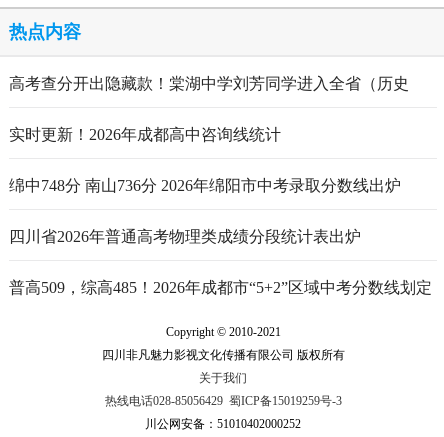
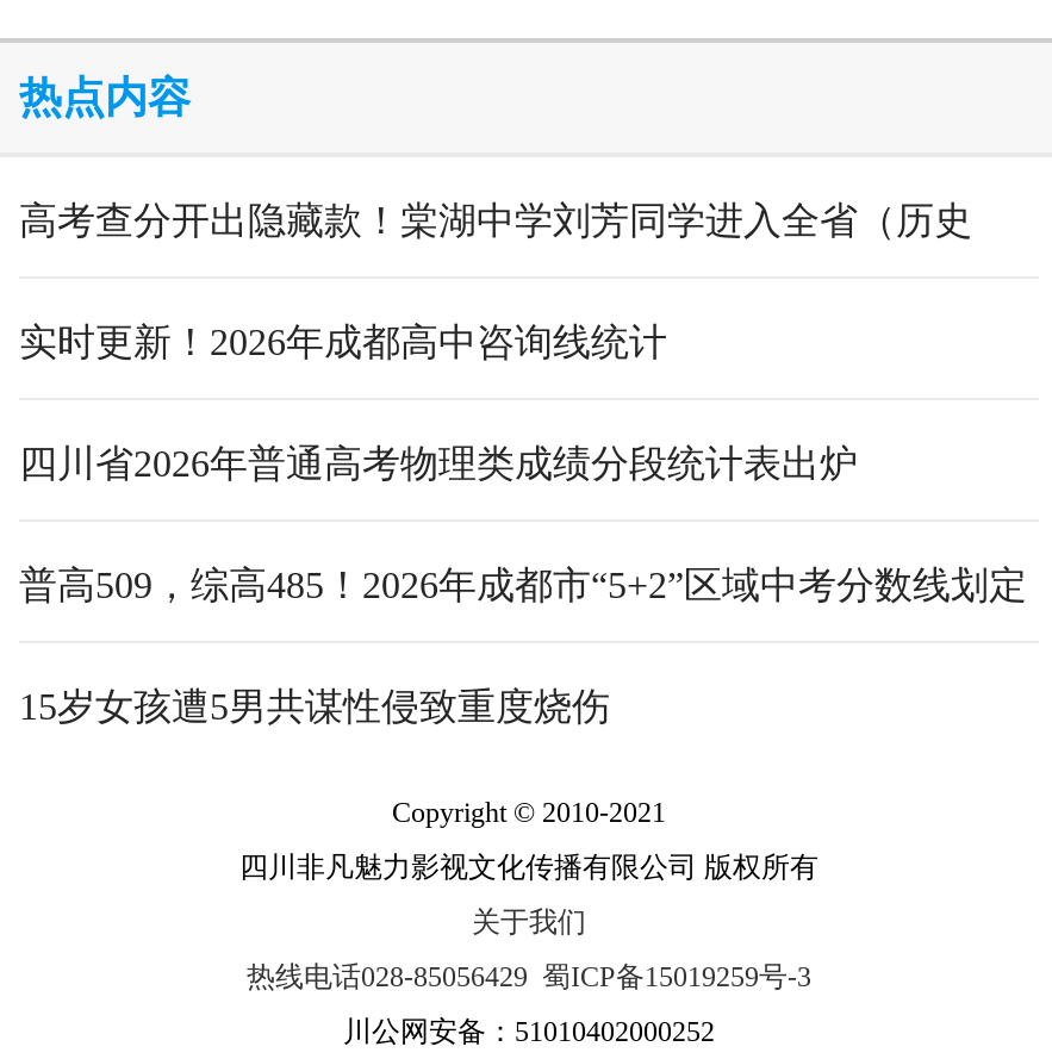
- 绵中748分 南山736分 2026年绵阳市中考录取分数线出炉

moved up: 四川省2026年普通高考物理类成绩分段统计表出炉 | 普高509，综高485！2026年成都市“5+2”区域中考分数线划定

+ 15岁女孩遭5男共谋性侵致重度烧伤
